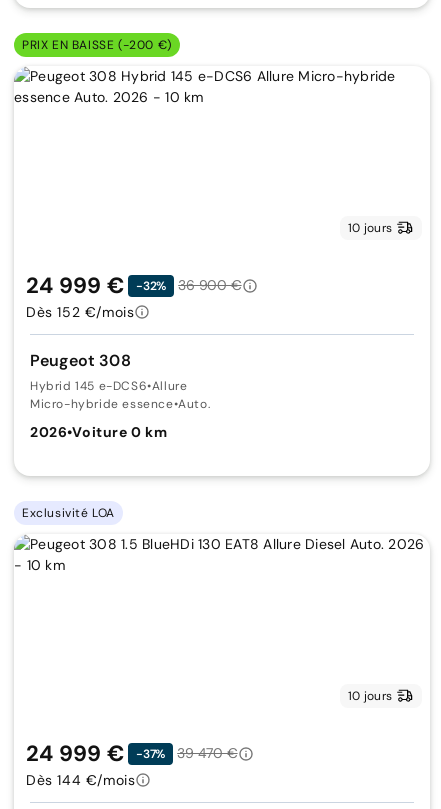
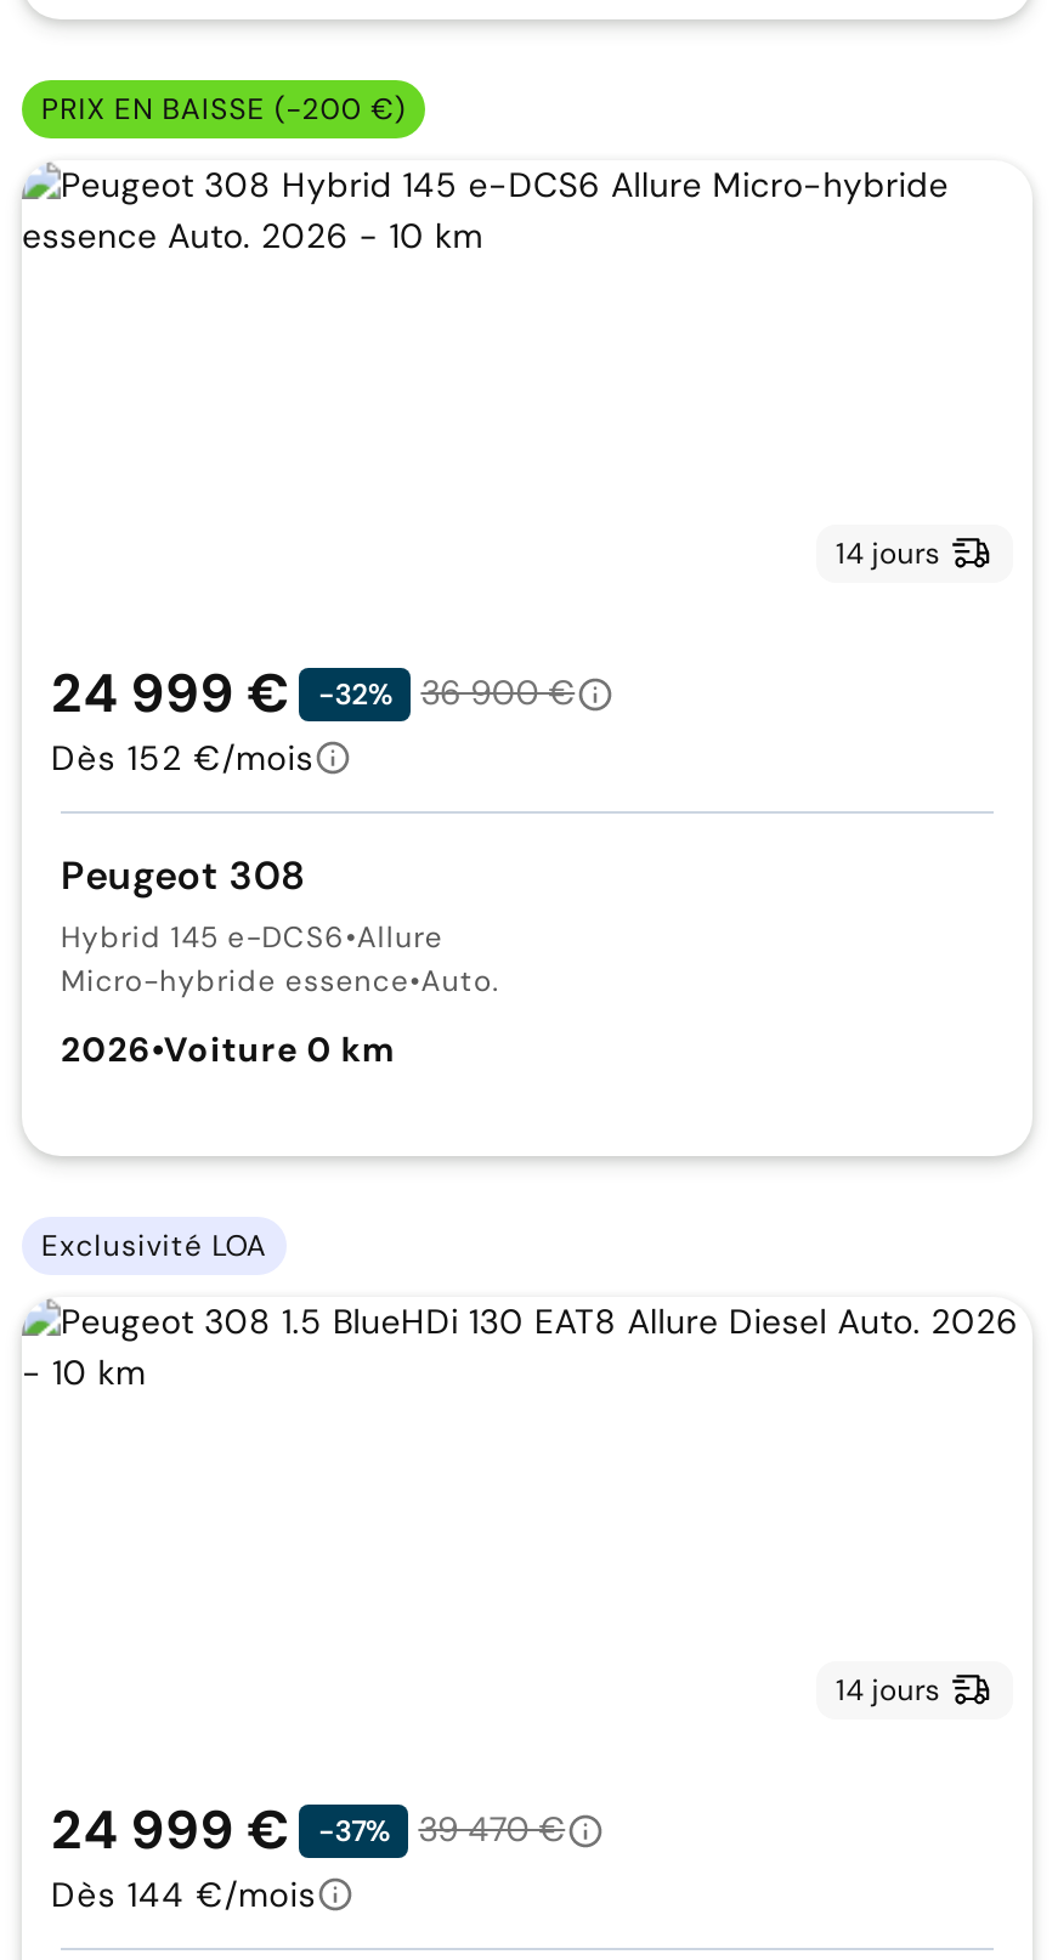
- 10 jours
+ 14 jours

- 10 jours
+ 14 jours
